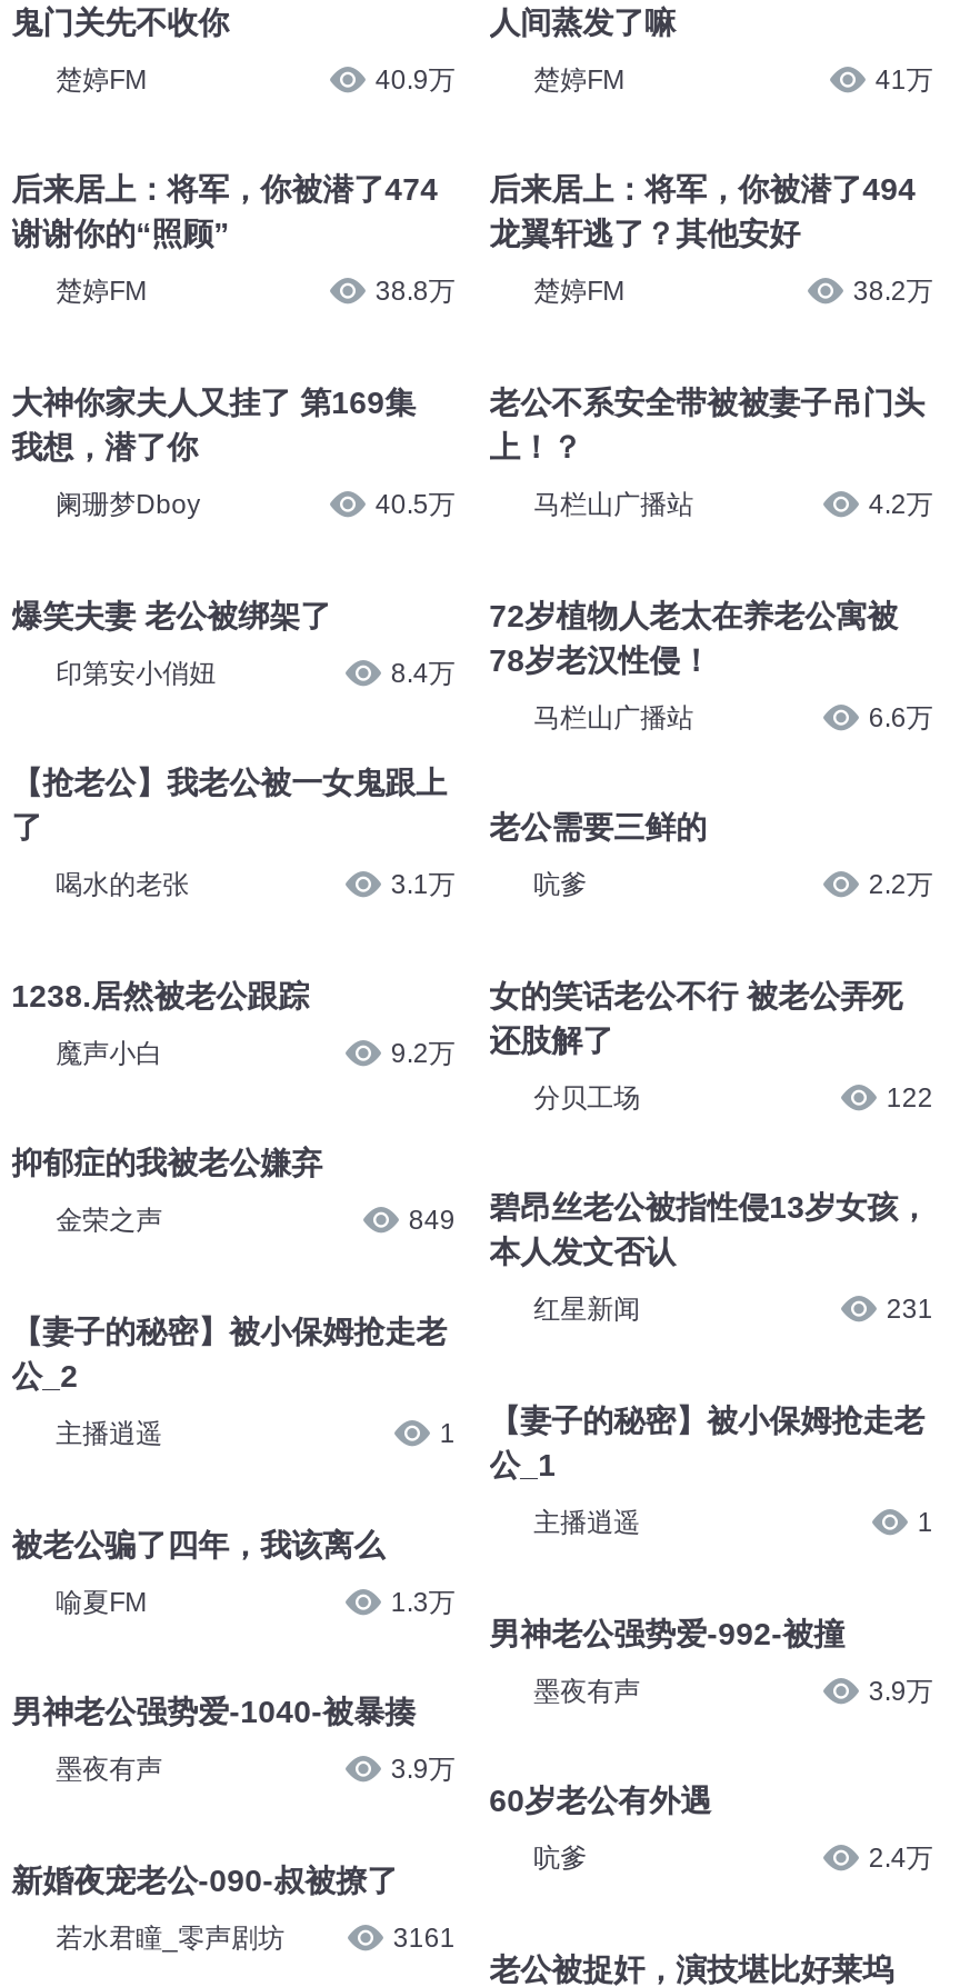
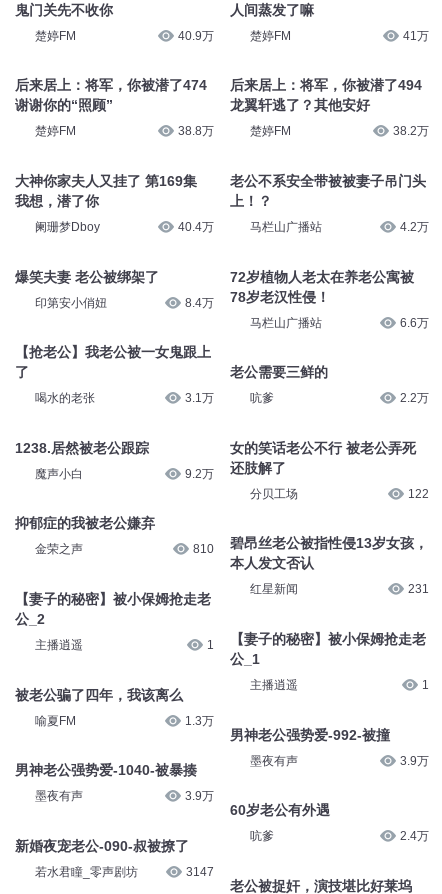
- 40.5万
+ 40.4万

- 849 碧昂丝老公被指性侵13岁女孩，
+ 810 碧昂丝老公被指性侵13岁女孩，

- 3161
+ 3147
